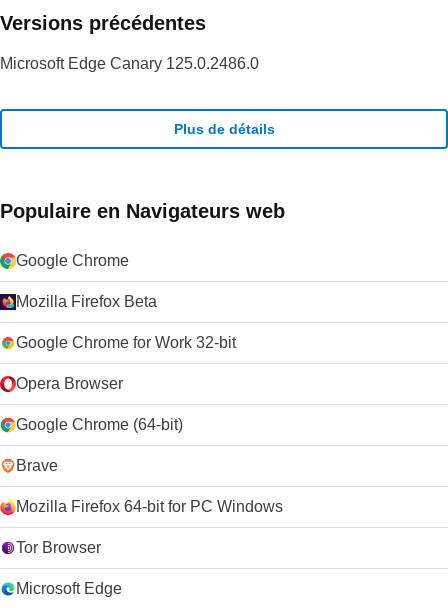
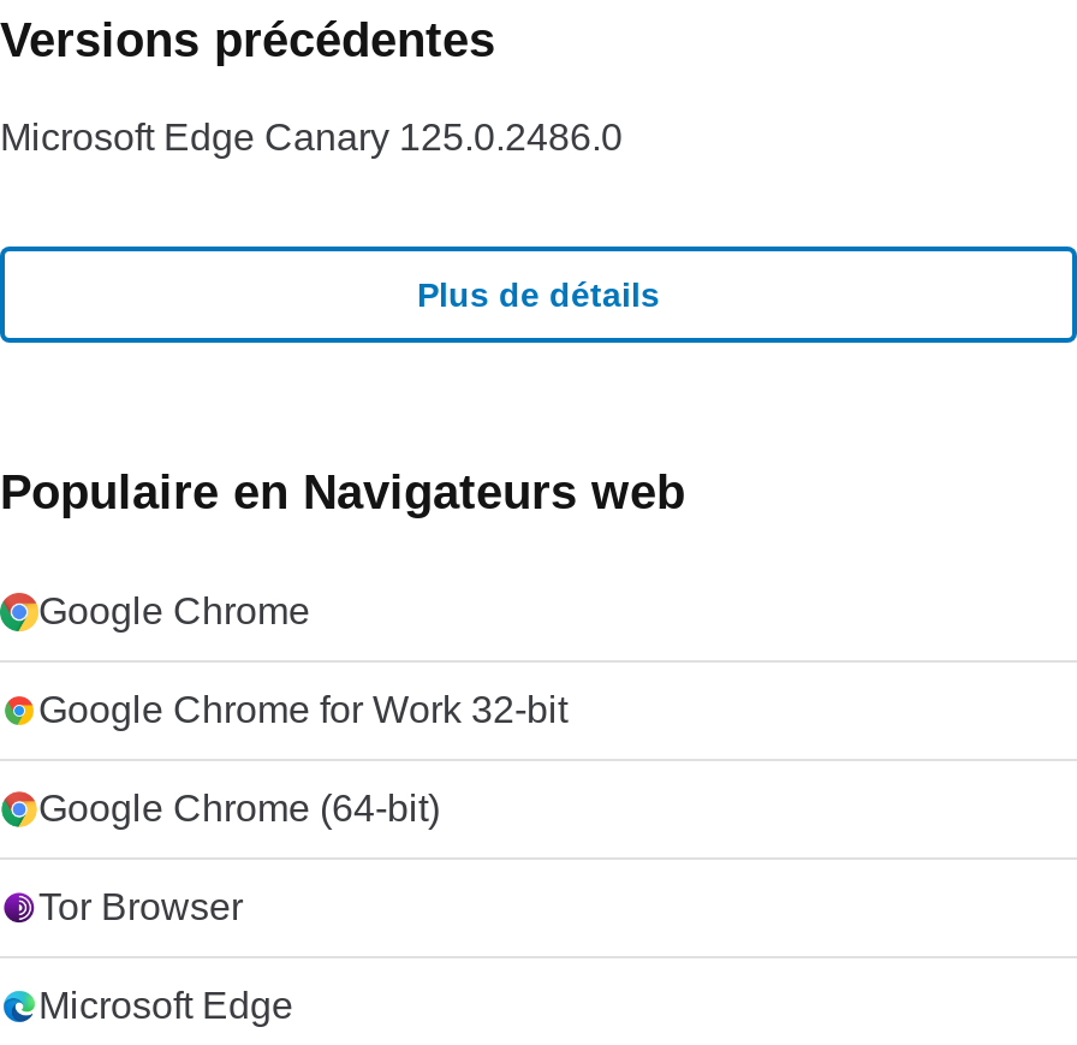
- Mozilla Firefox Beta

- Opera Browser

- Brave
- Mozilla Firefox 64-bit for PC Windows
